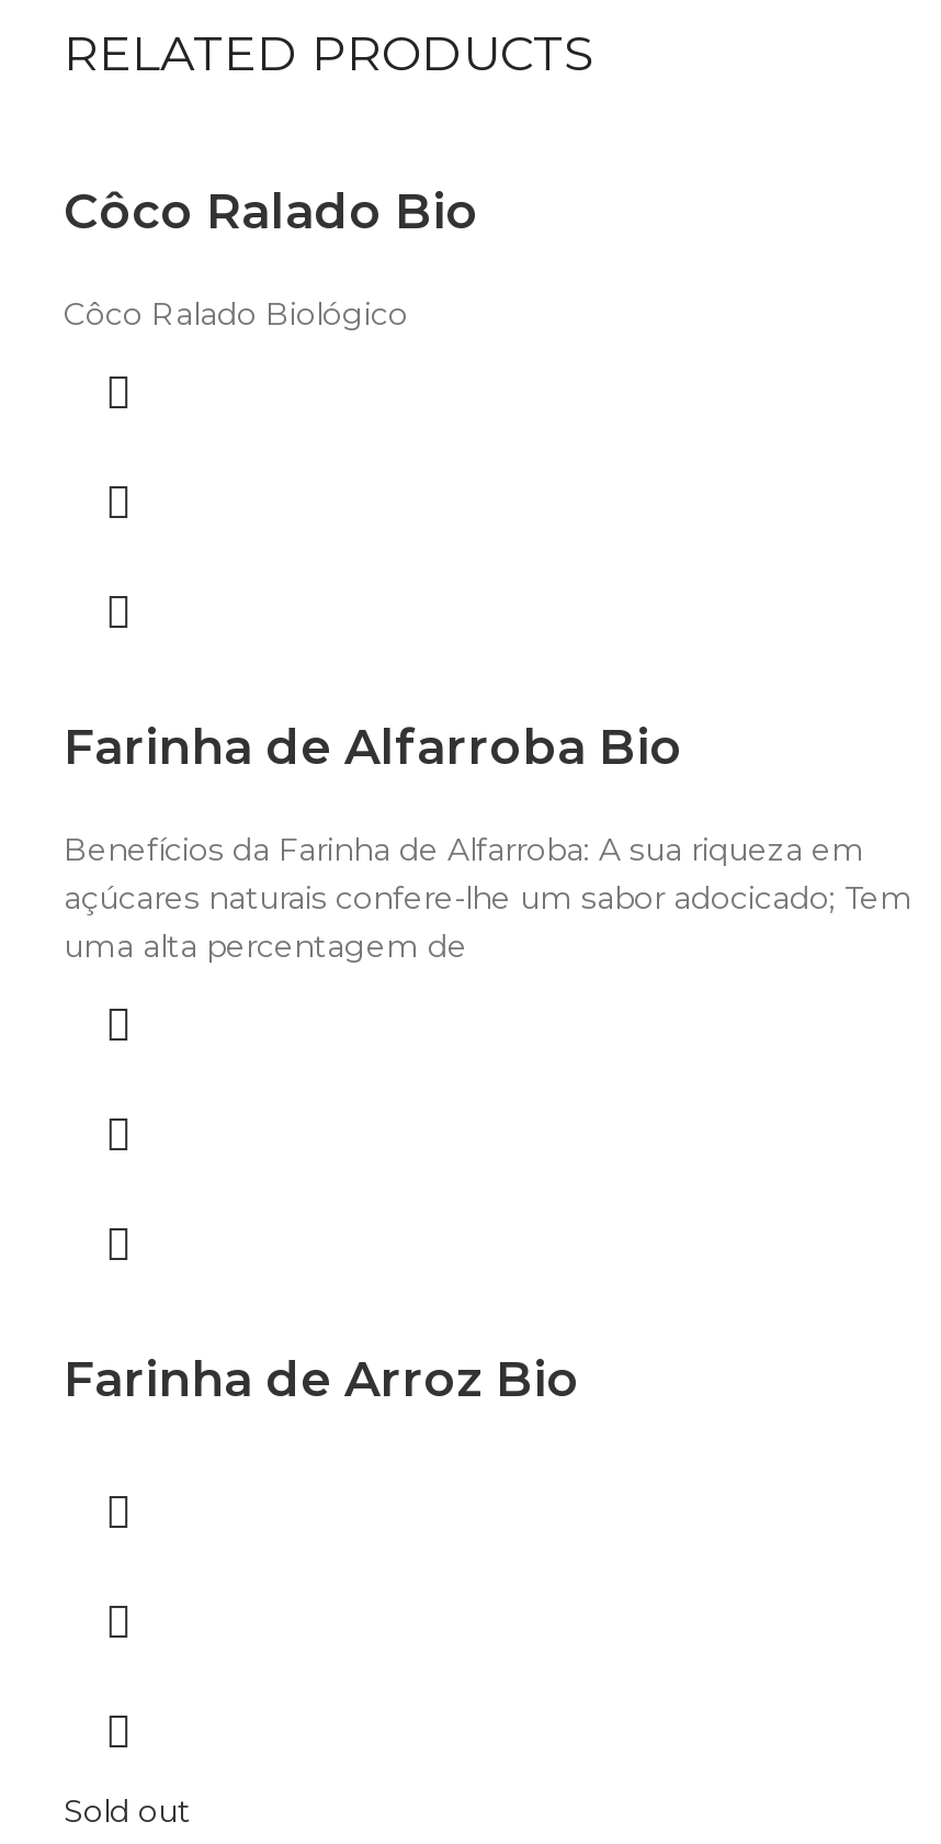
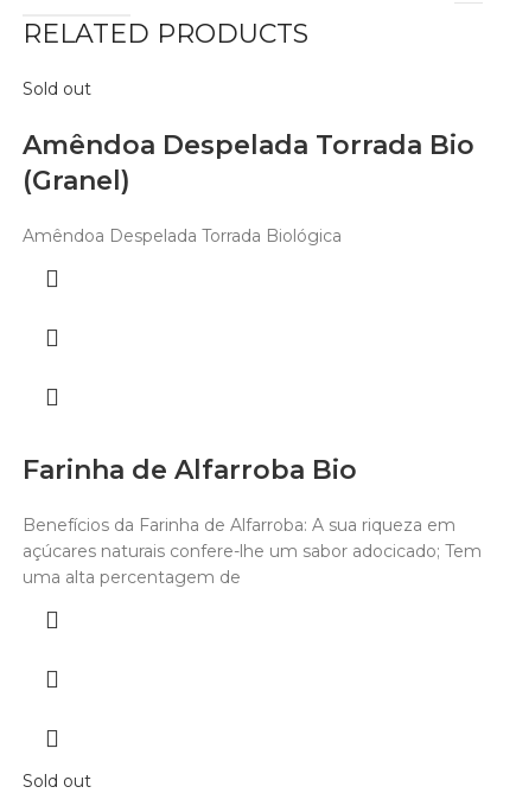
- Côco Ralado Bio
- Côco Ralado Biológico
+ Sold out
+ Amêndoa Despelada Torrada Bio
+ (Granel)
+ Amêndoa Despelada Torrada Biológica

moved down: Farinha de Alfarroba Bio | Benefícios da Farinha de Alfarroba: A sua riqueza em | açúcares naturais confere-lhe um sabor adocicado; Tem | uma alta percentagem de

- Farinha de Arroz Bio
